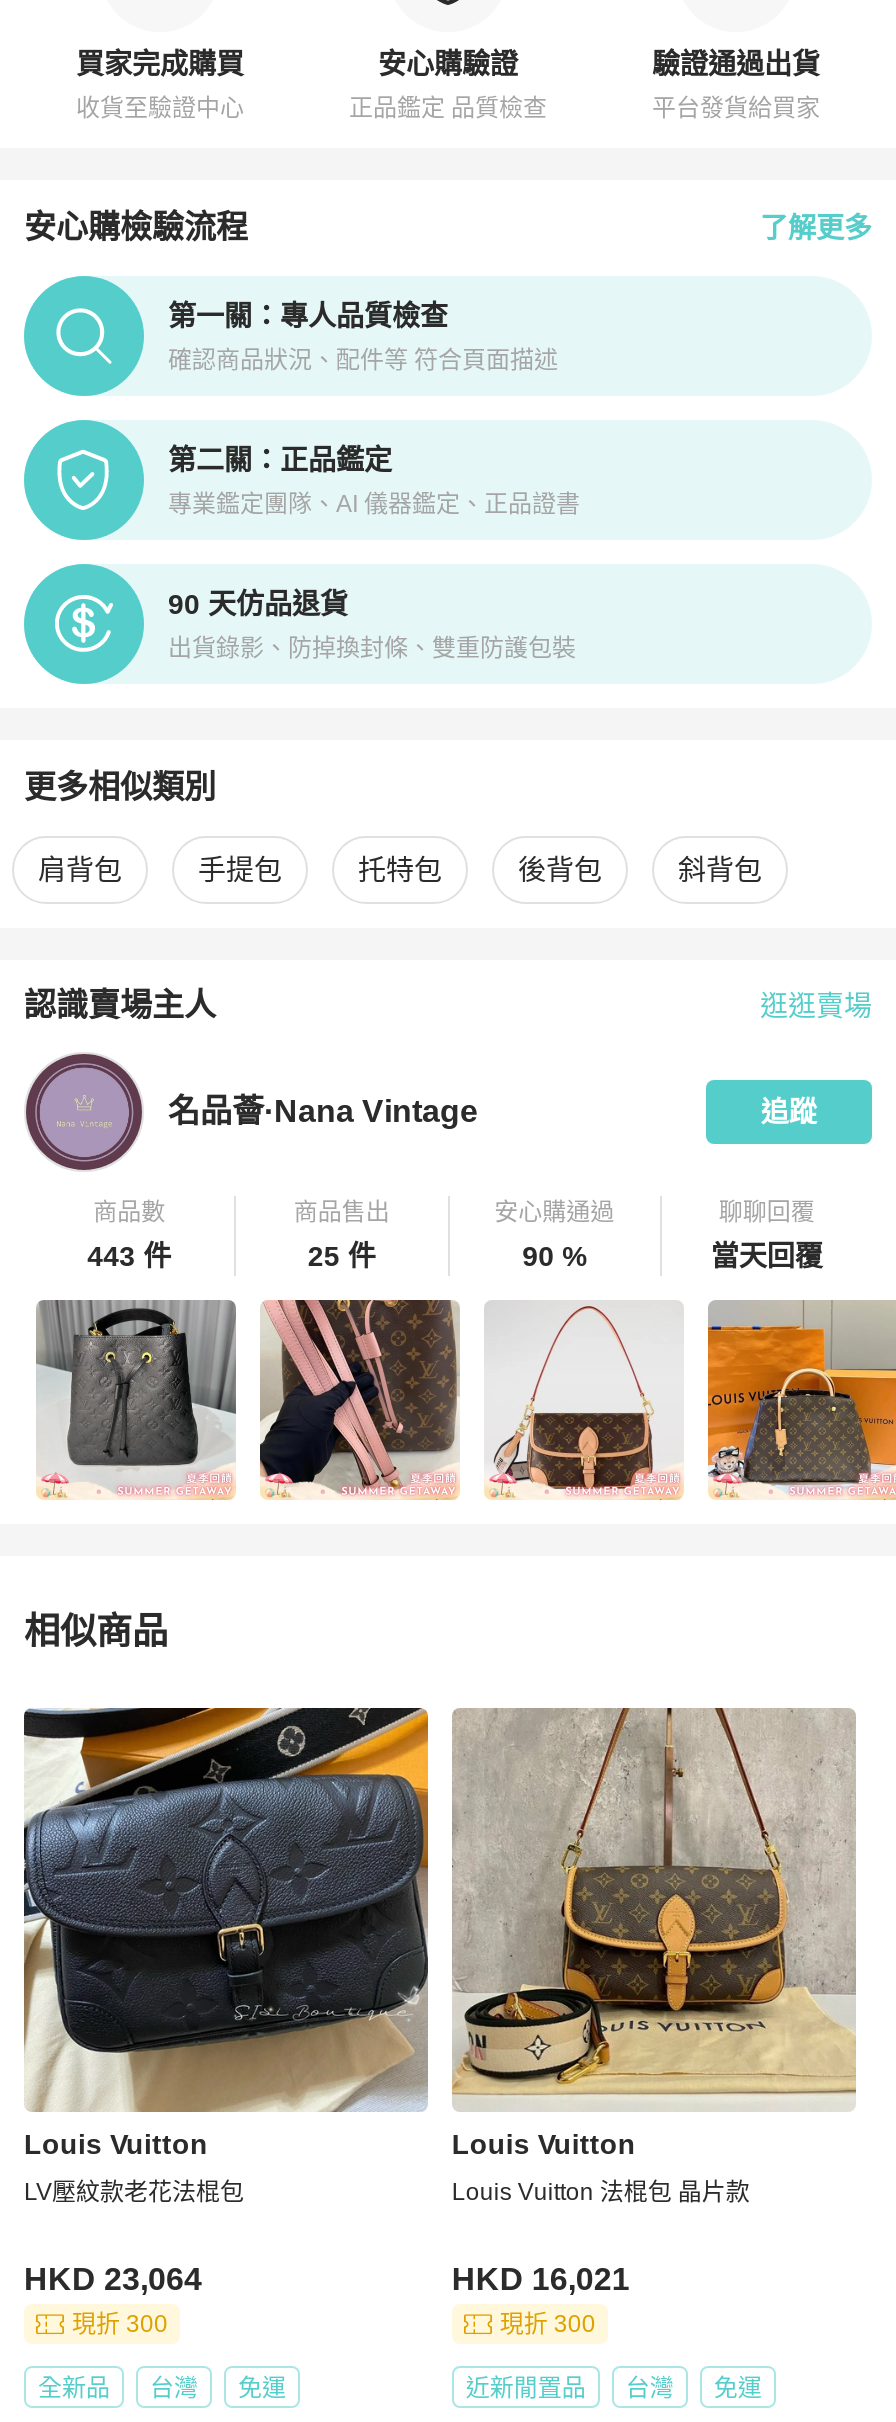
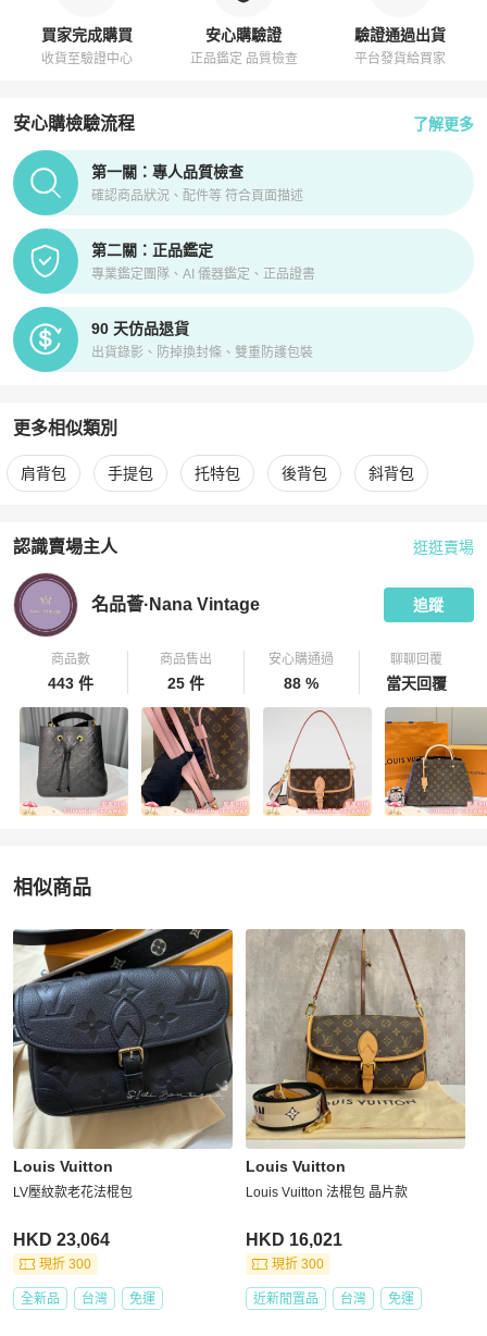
- 90 %
+ 88 %
